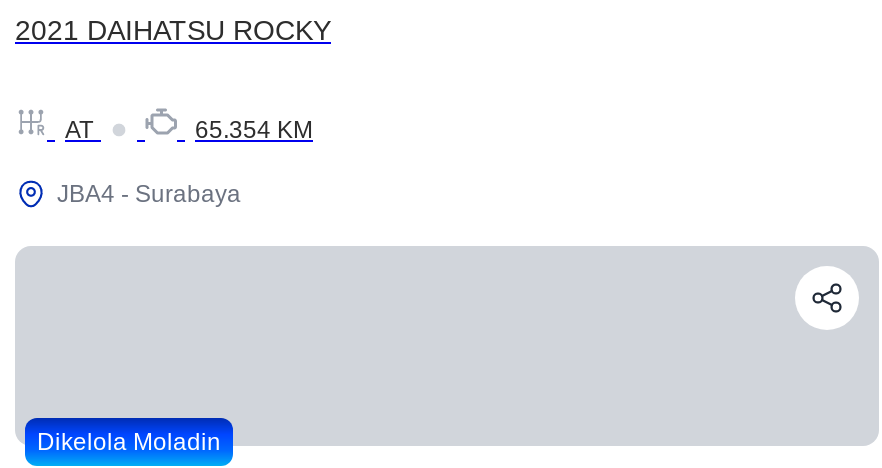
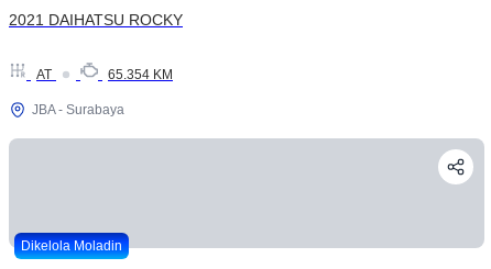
- JBA4 - Surabaya
+ JBA - Surabaya
